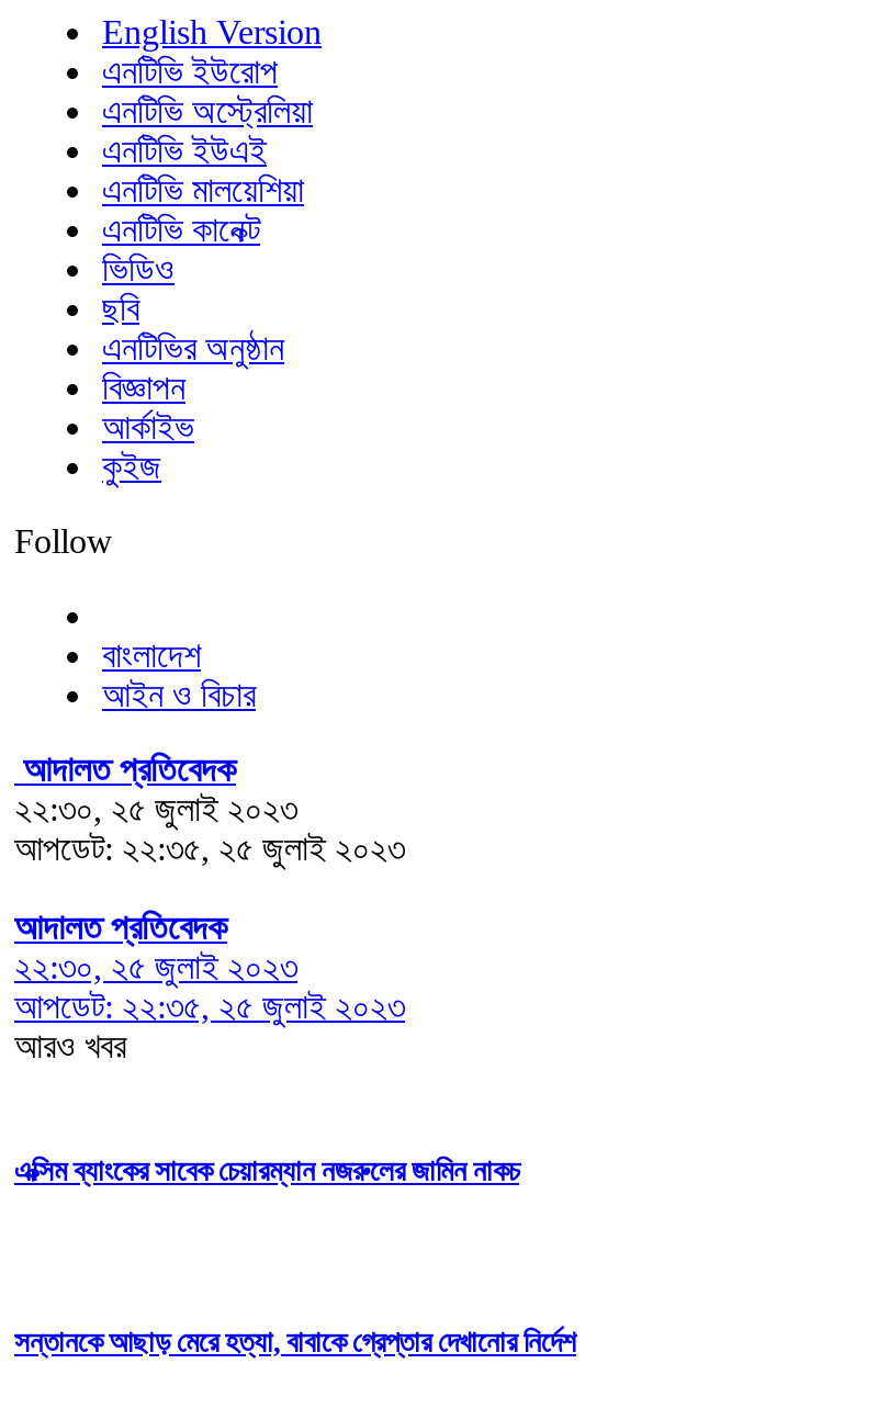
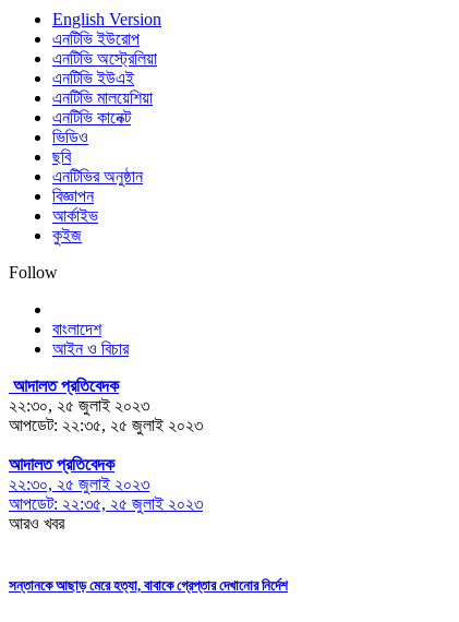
- এক্সিম ব্যাংকের সাবেক চেয়ারম্যান নজরুলের জামিন নাকচ
